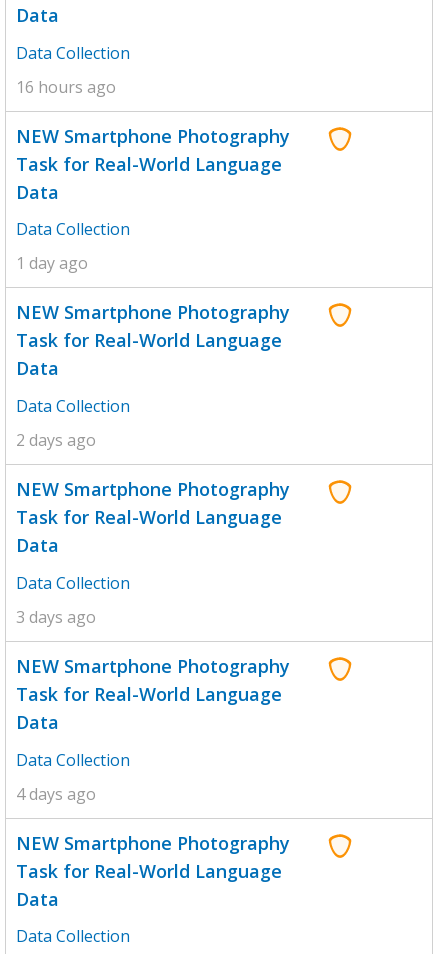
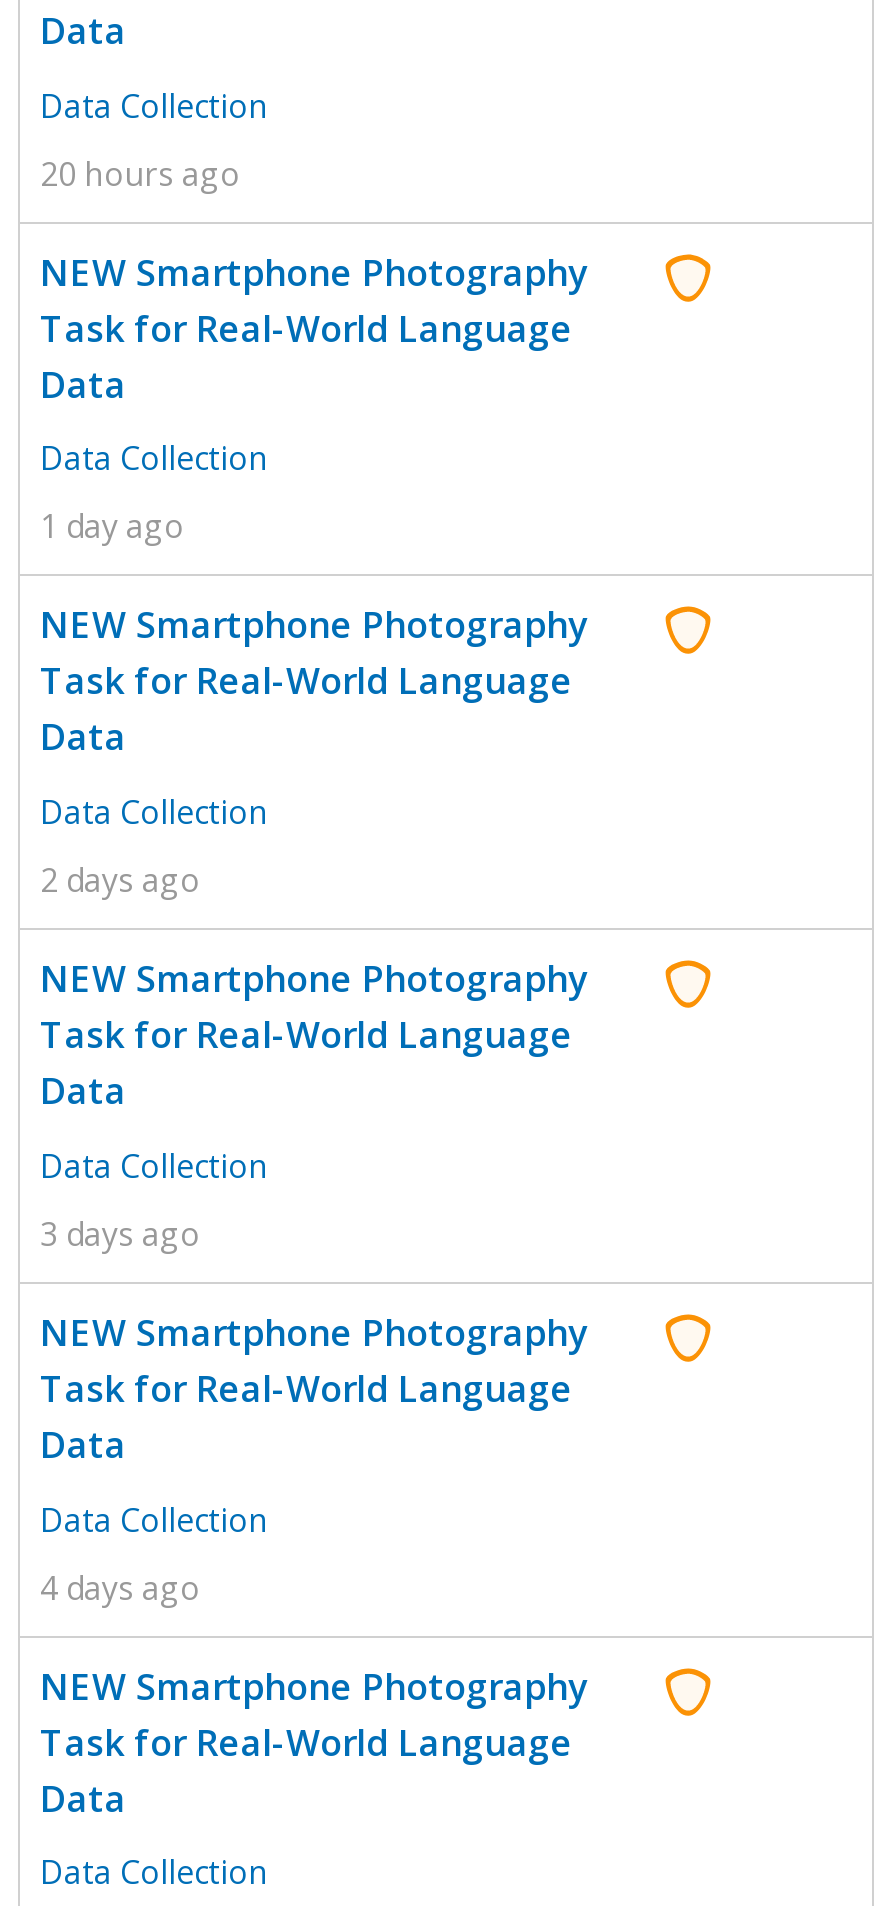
- 16 hours ago
+ 20 hours ago
